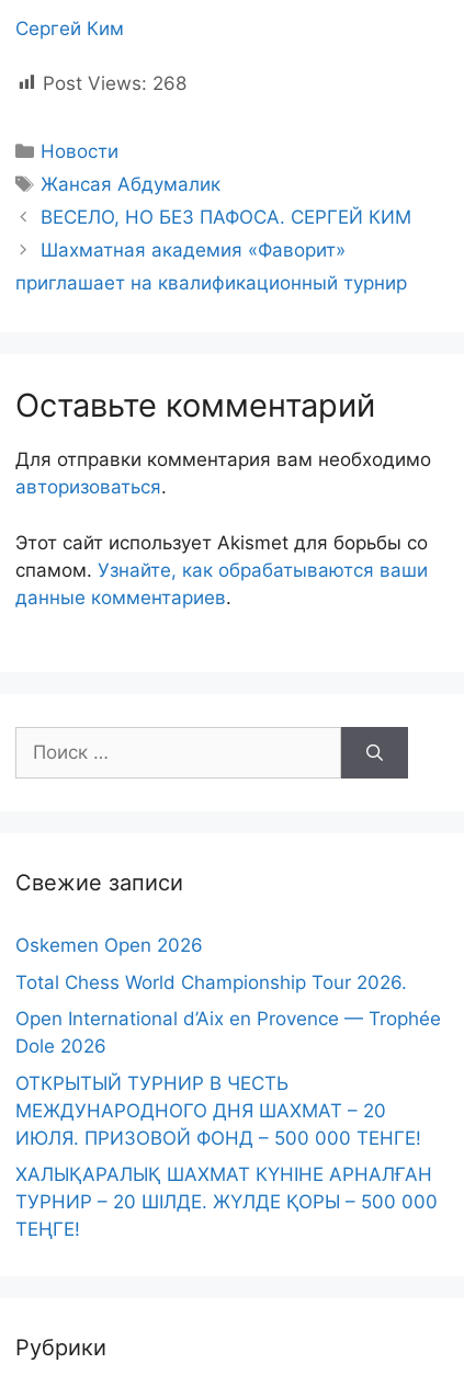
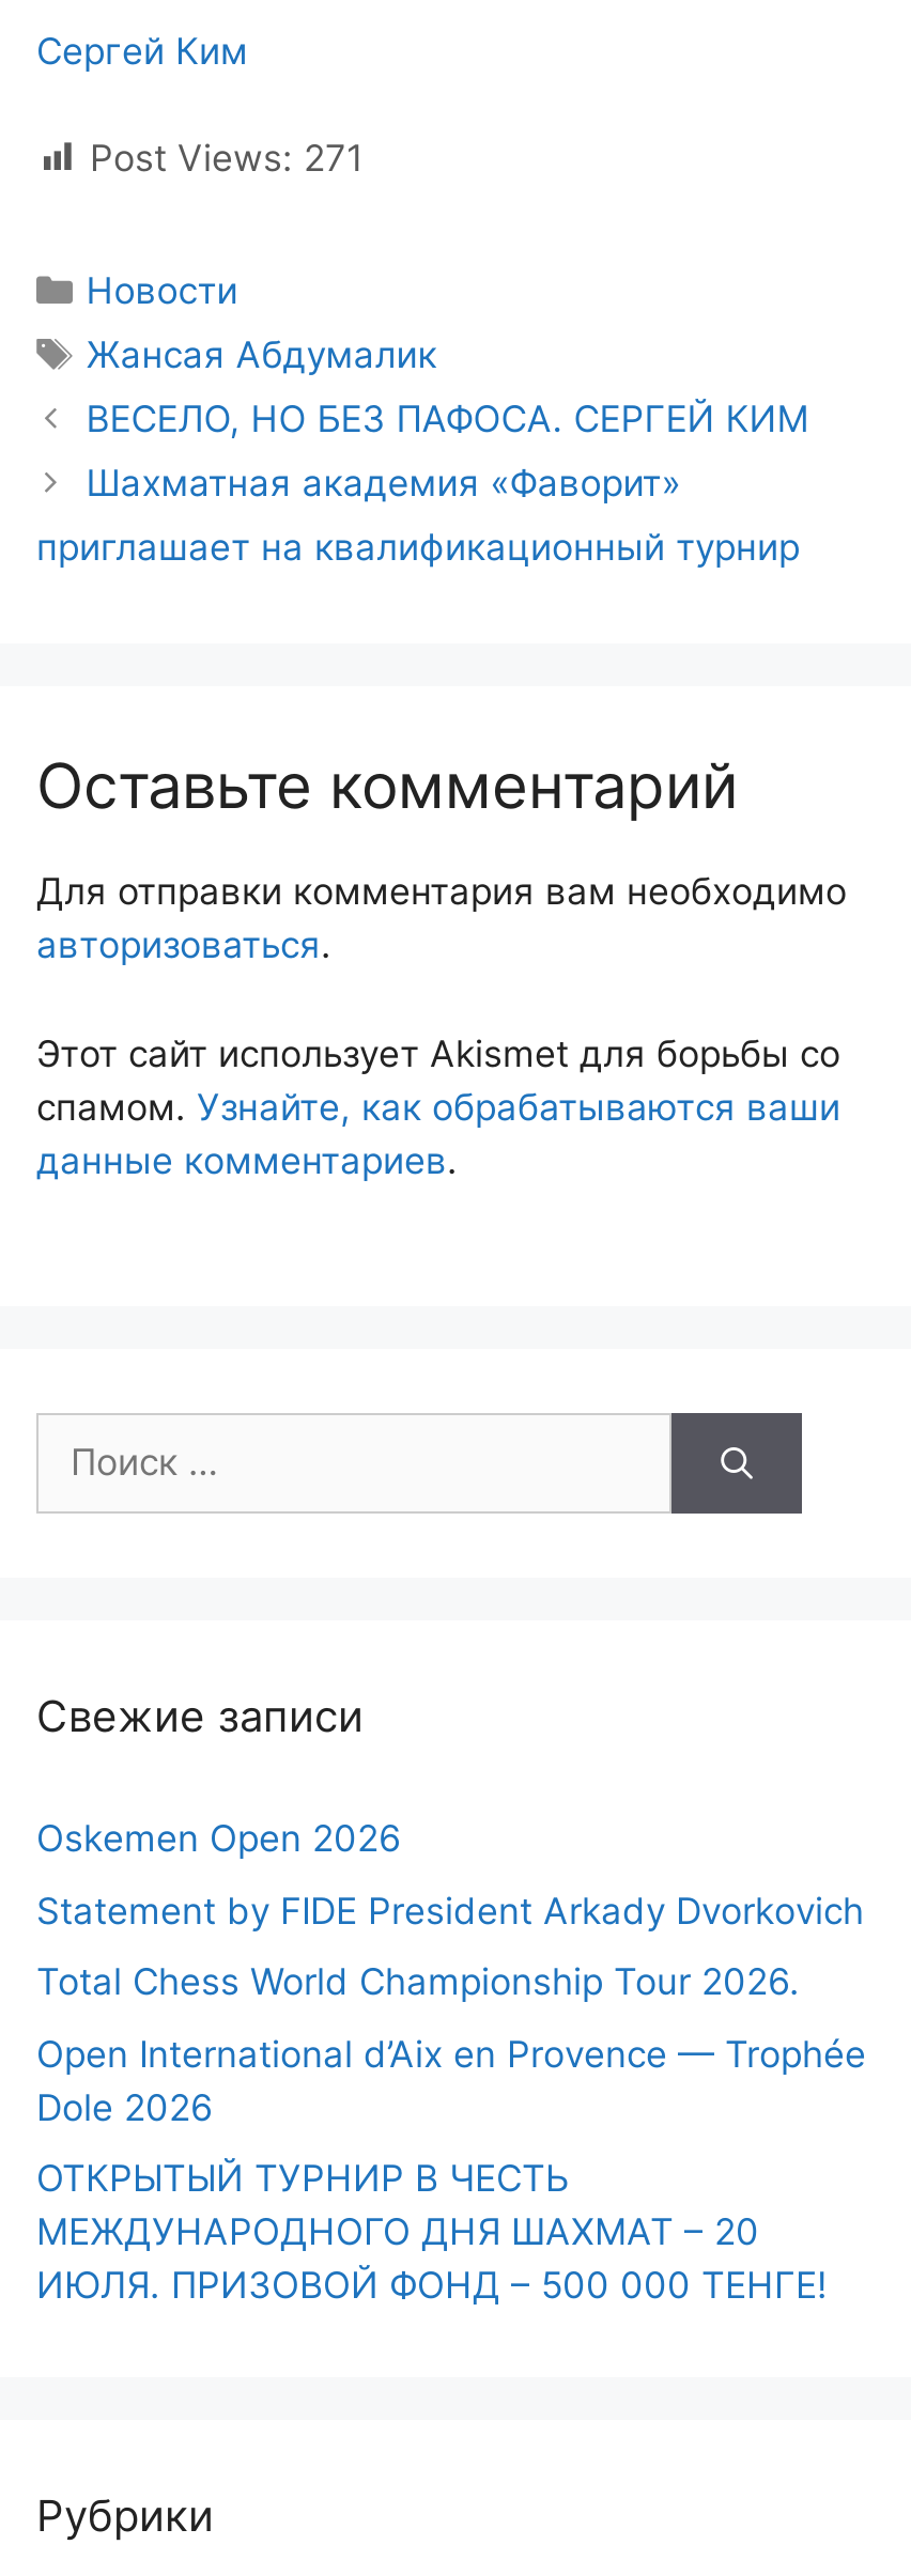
- Post Views: 268
+ Post Views: 271

+ Statement by FIDE President Arkady Dvorkovich

moved down: Total Chess World Championship Tour 2026. | Open International d’Aix en Provence — Trophée | Dole 2026 | ОТКРЫТЫЙ ТУРНИР В ЧЕСТЬ | МЕЖДУНАРОДНОГО ДНЯ ШАХМАТ – 20 | ИЮЛЯ. ПРИЗОВОЙ ФОНД – 500 000 ТЕНГЕ!

- ХАЛЫҚАРАЛЫҚ ШАХМАТ КҮНІНЕ АРНАЛҒАН
- ТУРНИР – 20 ШІЛДЕ. ЖҮЛДЕ ҚОРЫ – 500 000
- ТЕҢГЕ!
